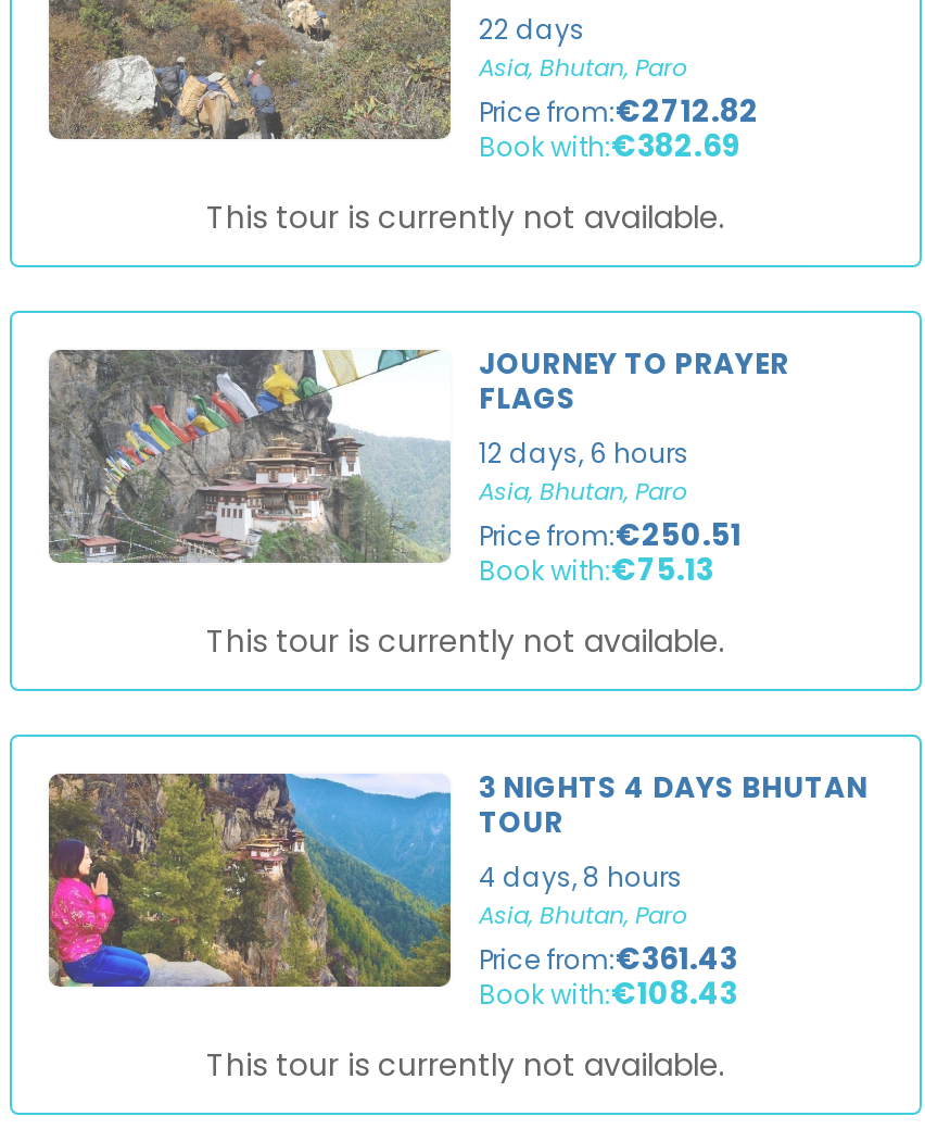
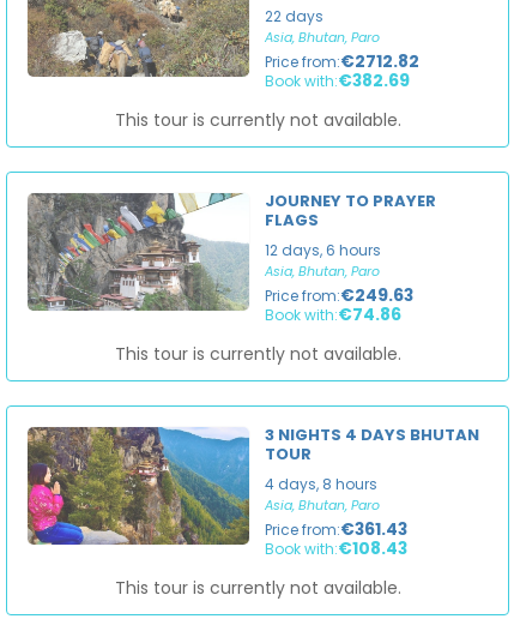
- Price from:€250.51
+ Price from:€249.63

- Book with:€75.13
+ Book with:€74.86
